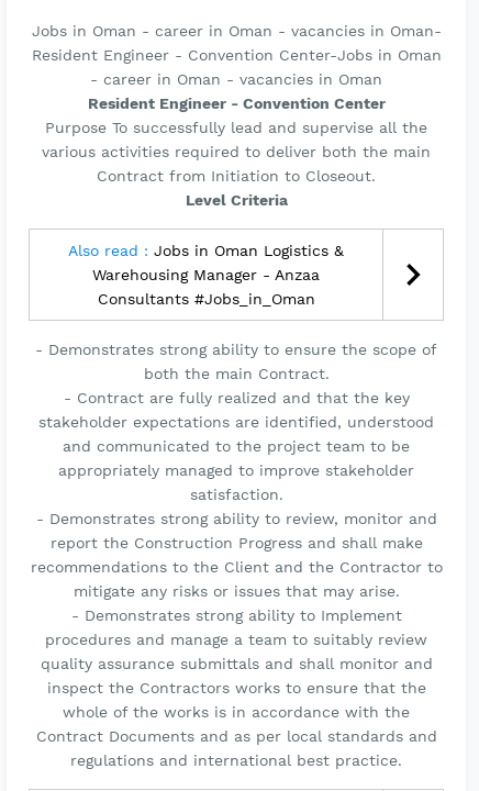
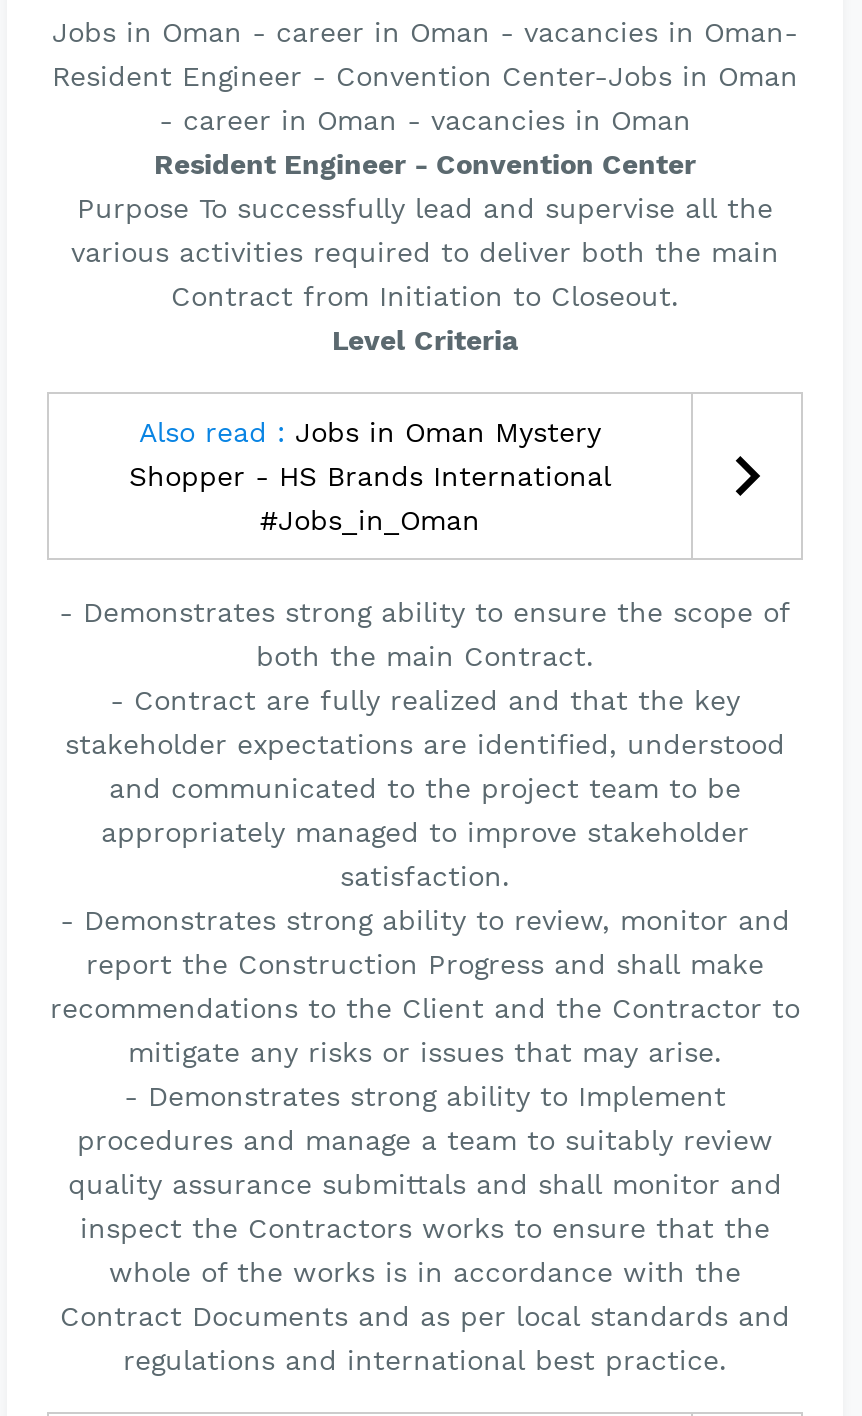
- Also read : Jobs in Oman Logistics &
- Warehousing Manager - Anzaa
- Consultants #Jobs_in_Oman
+ Also read : Jobs in Oman Mystery
+ Shopper - HS Brands International
+ #Jobs_in_Oman
